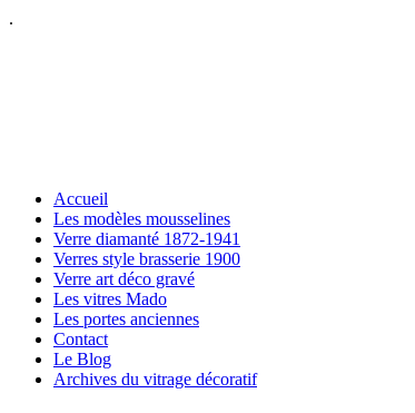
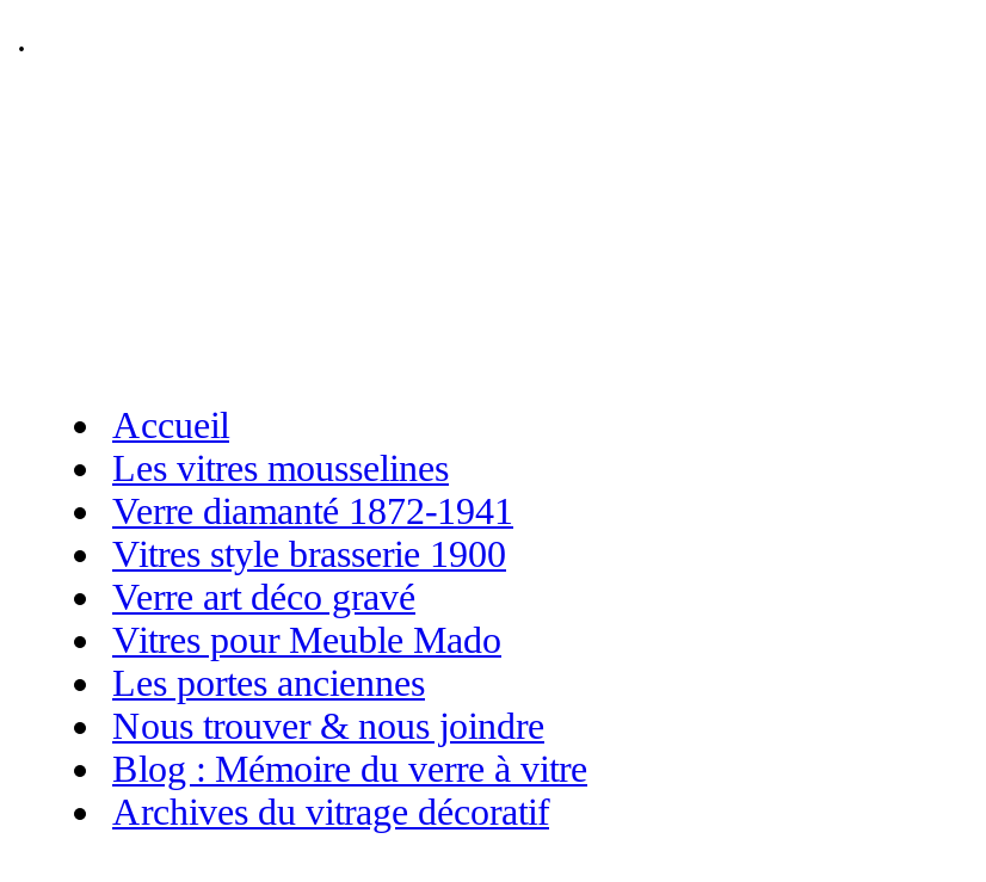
- Les modèles mousselines
+ Les vitres mousselines

- Verres style brasserie 1900
+ Vitres style brasserie 1900

- Les vitres Mado
+ Vitres pour Meuble Mado

- Contact
- Le Blog
+ Nous trouver & nous joindre
+ Blog : Mémoire du verre à vitre
